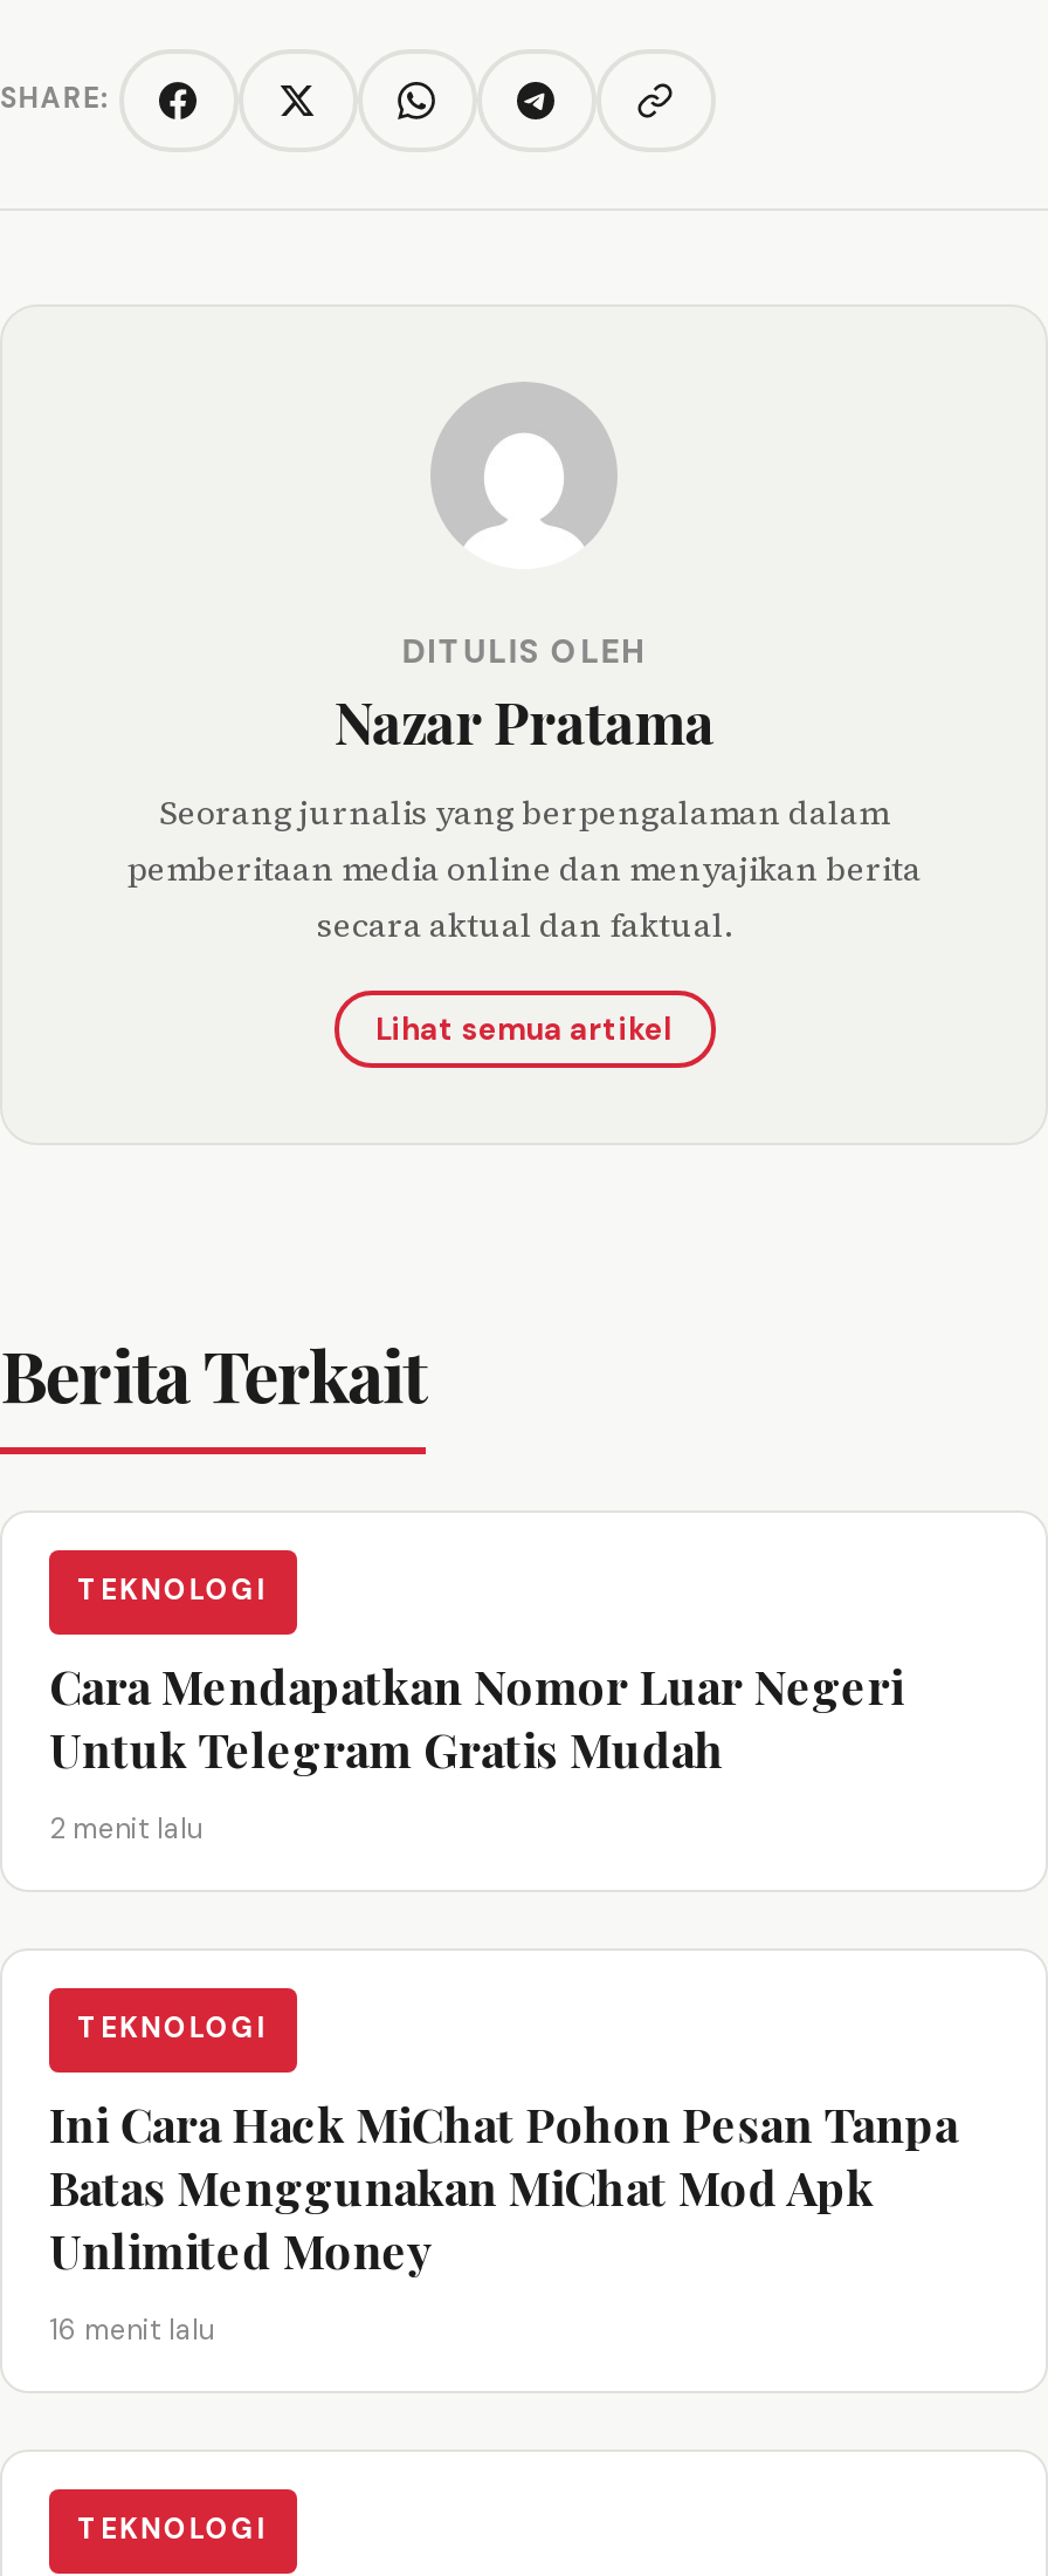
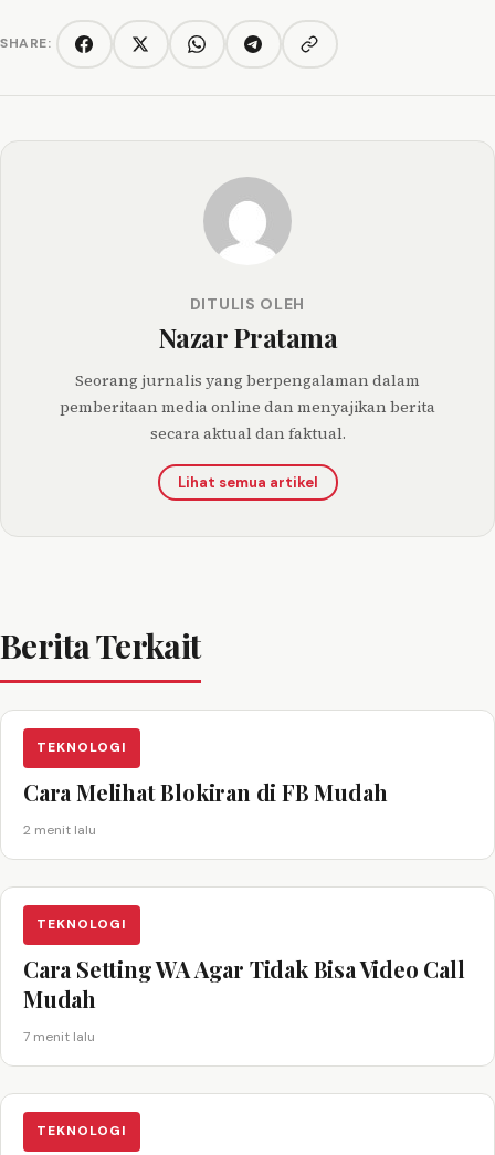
- Cara Mendapatkan Nomor Luar Negeri
- Untuk Telegram Gratis Mudah
+ Cara Melihat Blokiran di FB Mudah

- Ini Cara Hack MiChat Pohon Pesan Tanpa
- Batas Menggunakan MiChat Mod Apk
- Unlimited Money
+ Cara Setting WA Agar Tidak Bisa Video Call
+ Mudah

- 16 menit lalu
+ 7 menit lalu
